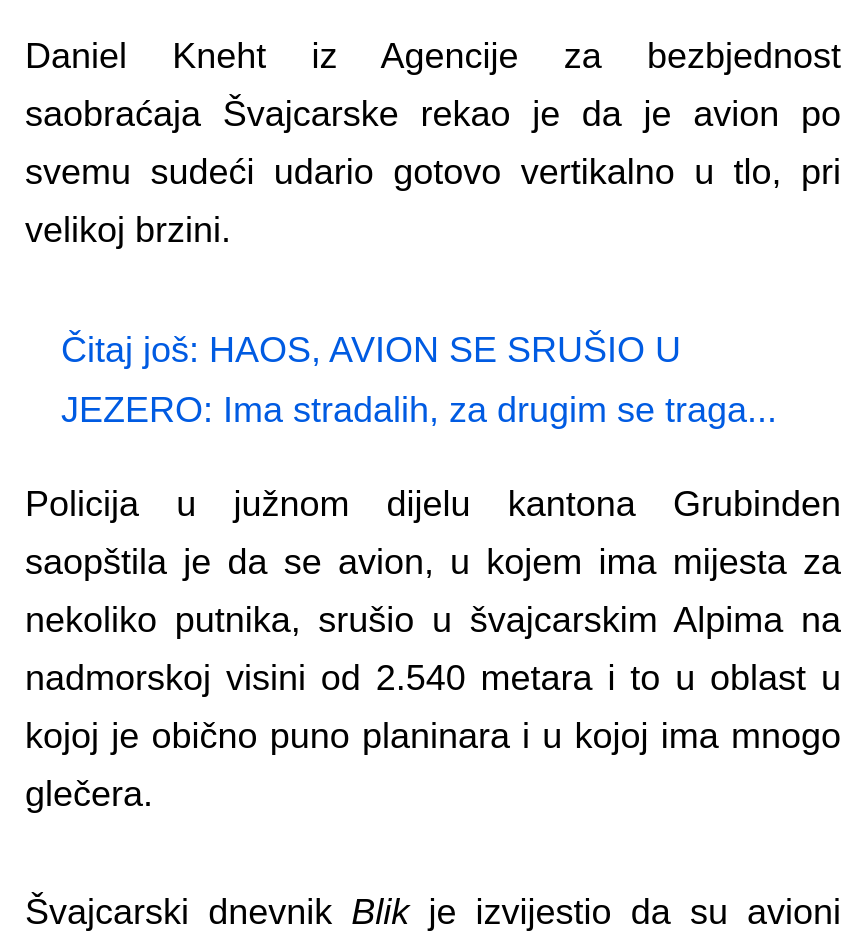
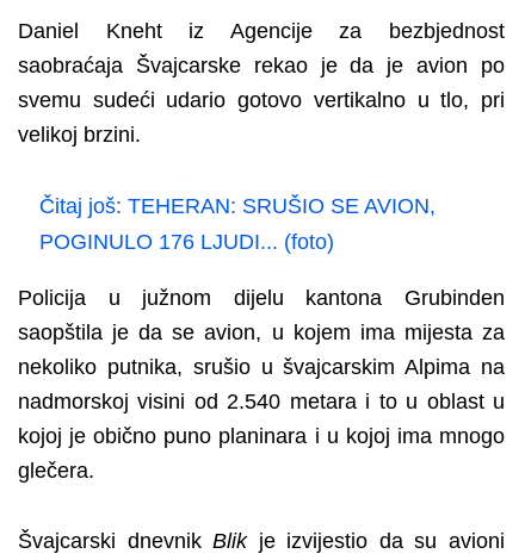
- Čitaj još: HAOS, AVION SE SRUŠIO U
+ Čitaj još: TEHERAN: SRUŠIO SE AVION,

- JEZERO: Ima stradalih, za drugim se traga...
+ POGINULO 176 LJUDI... (foto)
